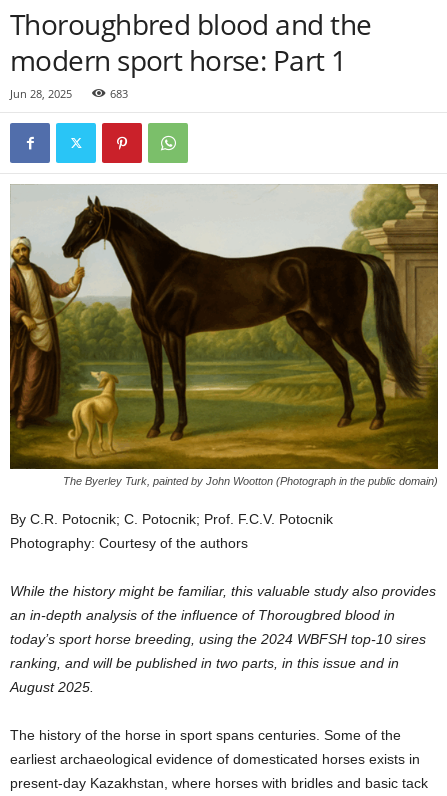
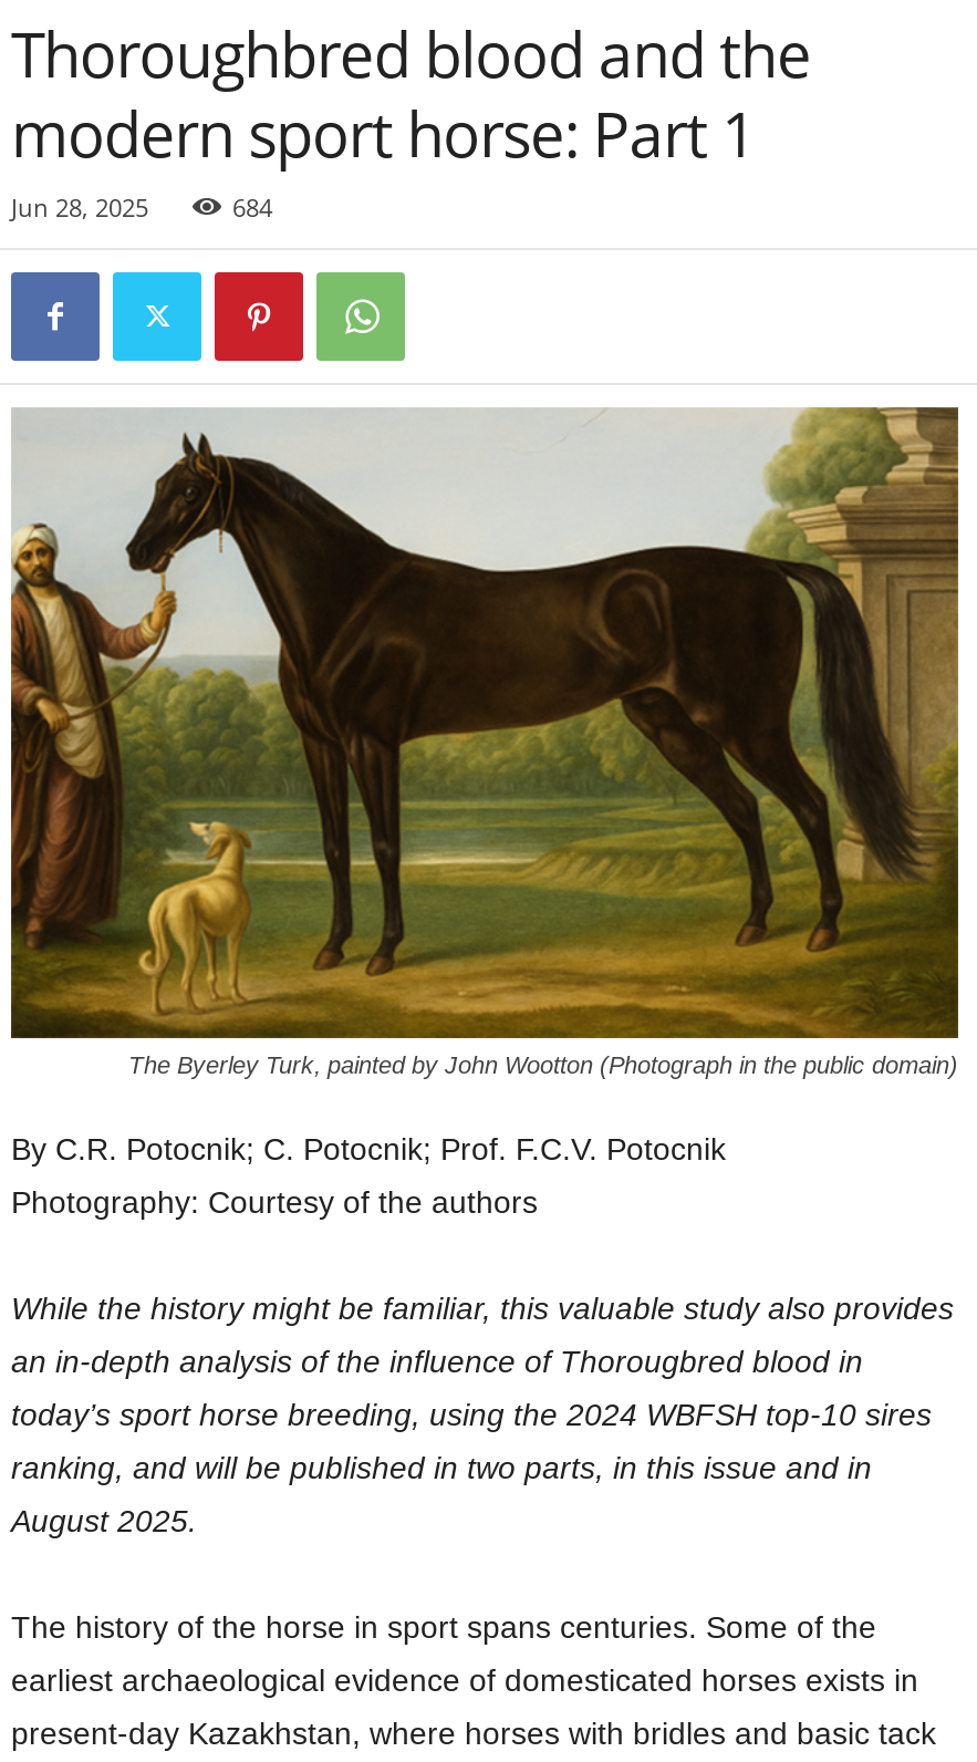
- 683
+ 684
